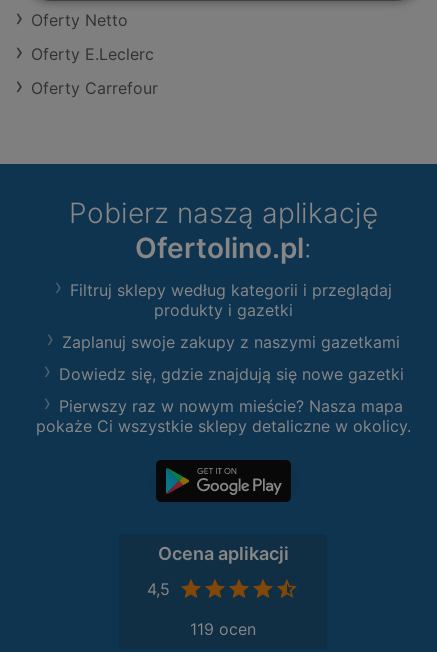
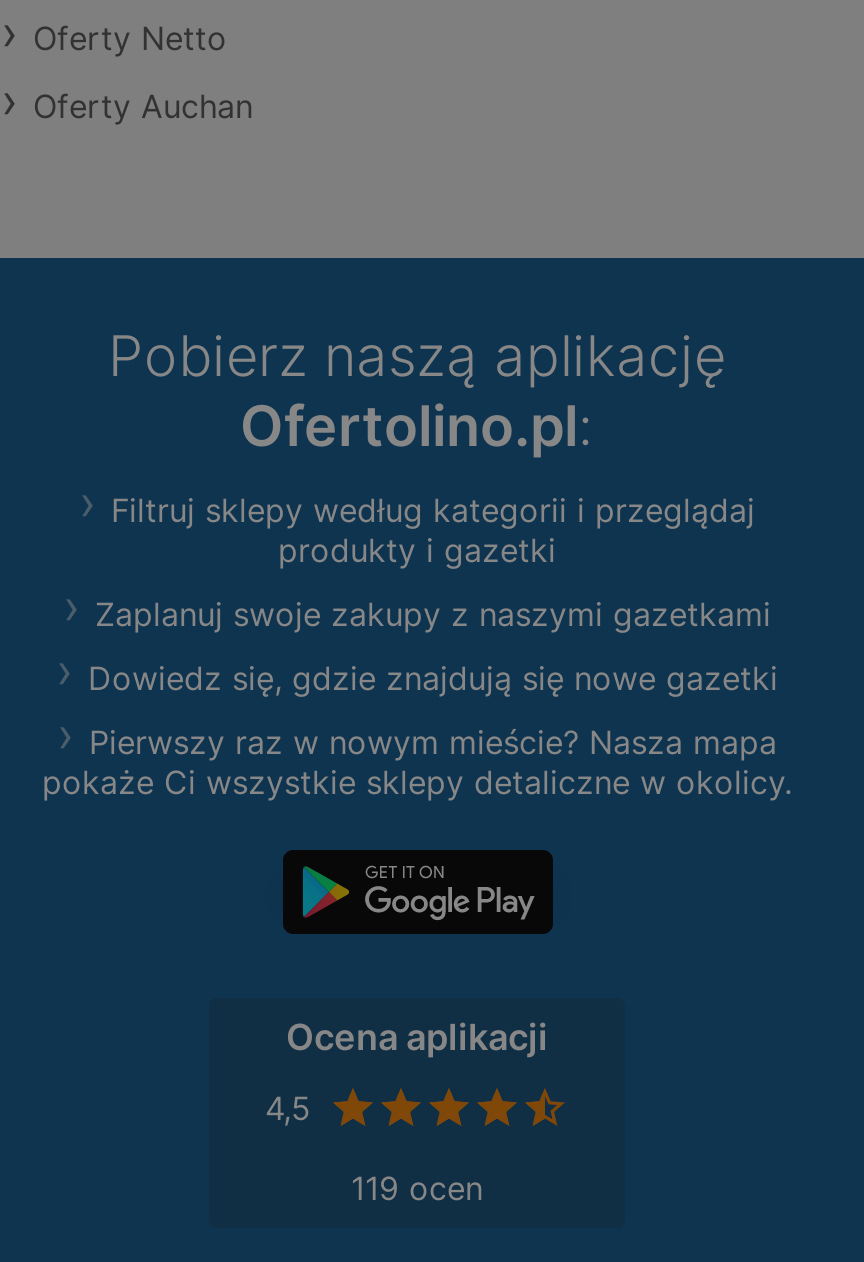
- Oferty E.Leclerc
- Oferty Carrefour
+ Oferty Auchan
